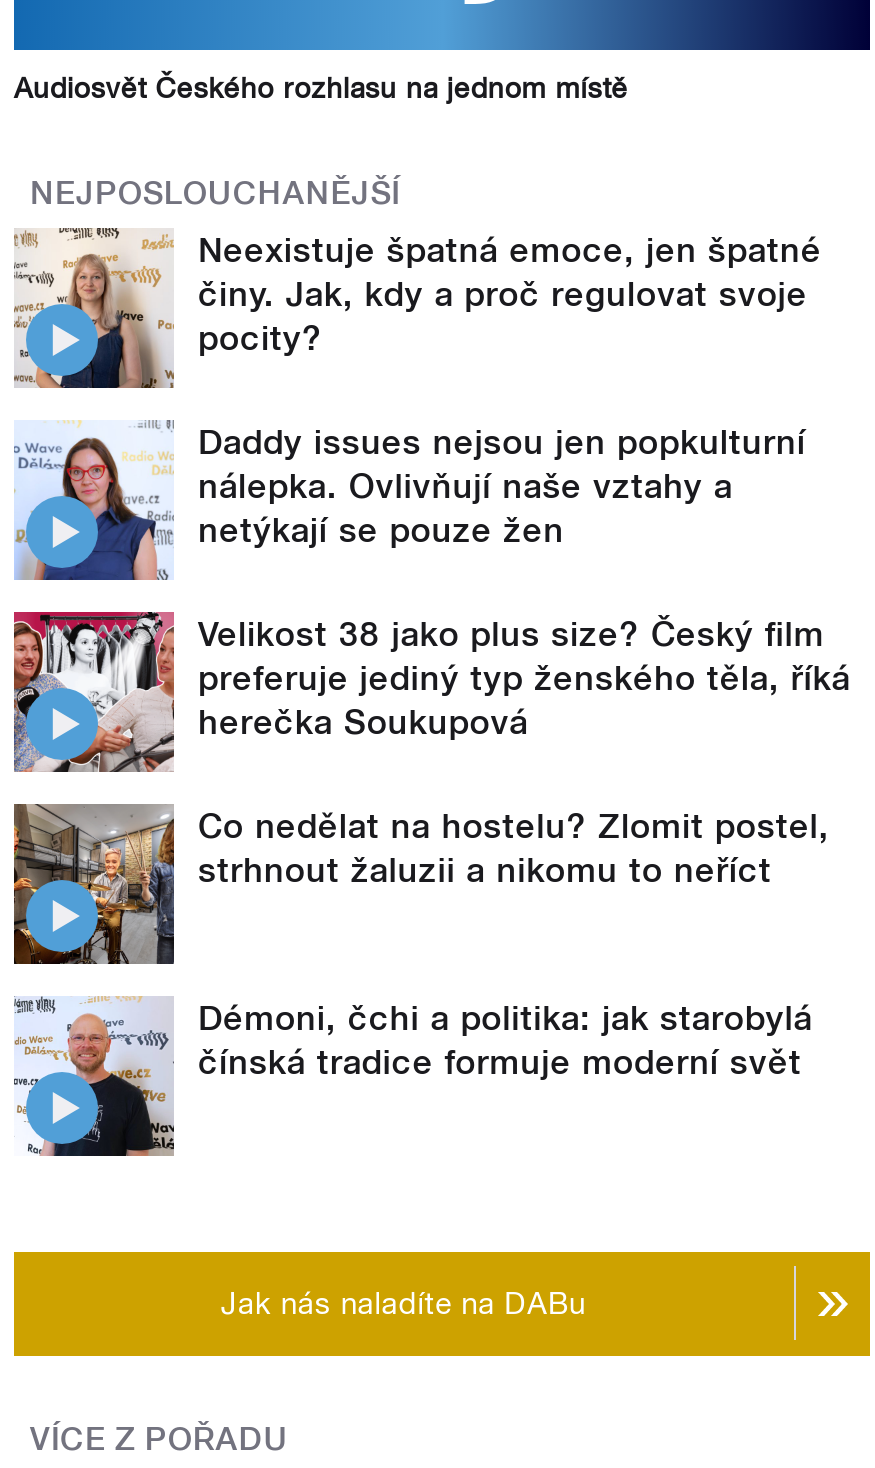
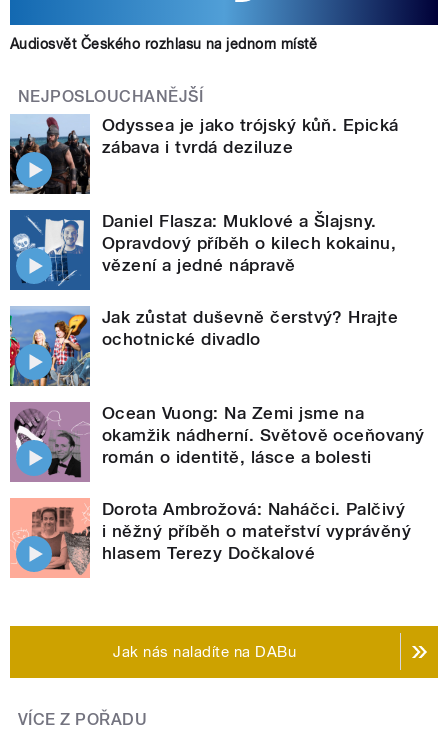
- [image]
- Neexistuje špatná emoce, jen špatné
- činy. Jak, kdy a proč regulovat svoje
- pocity?
+ [image]
+ Odyssea je jako trójský kůň. Epická
+ zábava i tvrdá deziluze

- [image]
- Daddy issues nejsou jen popkulturní
- nálepka. Ovlivňují naše vztahy a
- netýkají se pouze žen
+ [image]
+ Daniel Flasza: Muklové a Šlajsny.
+ Opravdový příběh o kilech kokainu,
+ vězení a jedné nápravě

- [image]
- Velikost 38 jako plus size? Český film
- preferuje jediný typ ženského těla, říká
- herečka Soukupová
+ [image]
+ Jak zůstat duševně čerstvý? Hrajte
+ ochotnické divadlo

- [image]
- Co nedělat na hostelu? Zlomit postel,
- strhnout žaluzii a nikomu to neříct
+ [image]
+ Ocean Vuong: Na Zemi jsme na
+ okamžik nádherní. Světově oceňovaný
+ román o identitě, lásce a bolesti

- [image]
- Démoni, čchi a politika: jak starobylá
- čínská tradice formuje moderní svět
+ [image]
+ Dorota Ambrožová: Naháčci. Palčivý
+ i něžný příběh o mateřství vyprávěný
+ hlasem Terezy Dočkalové
